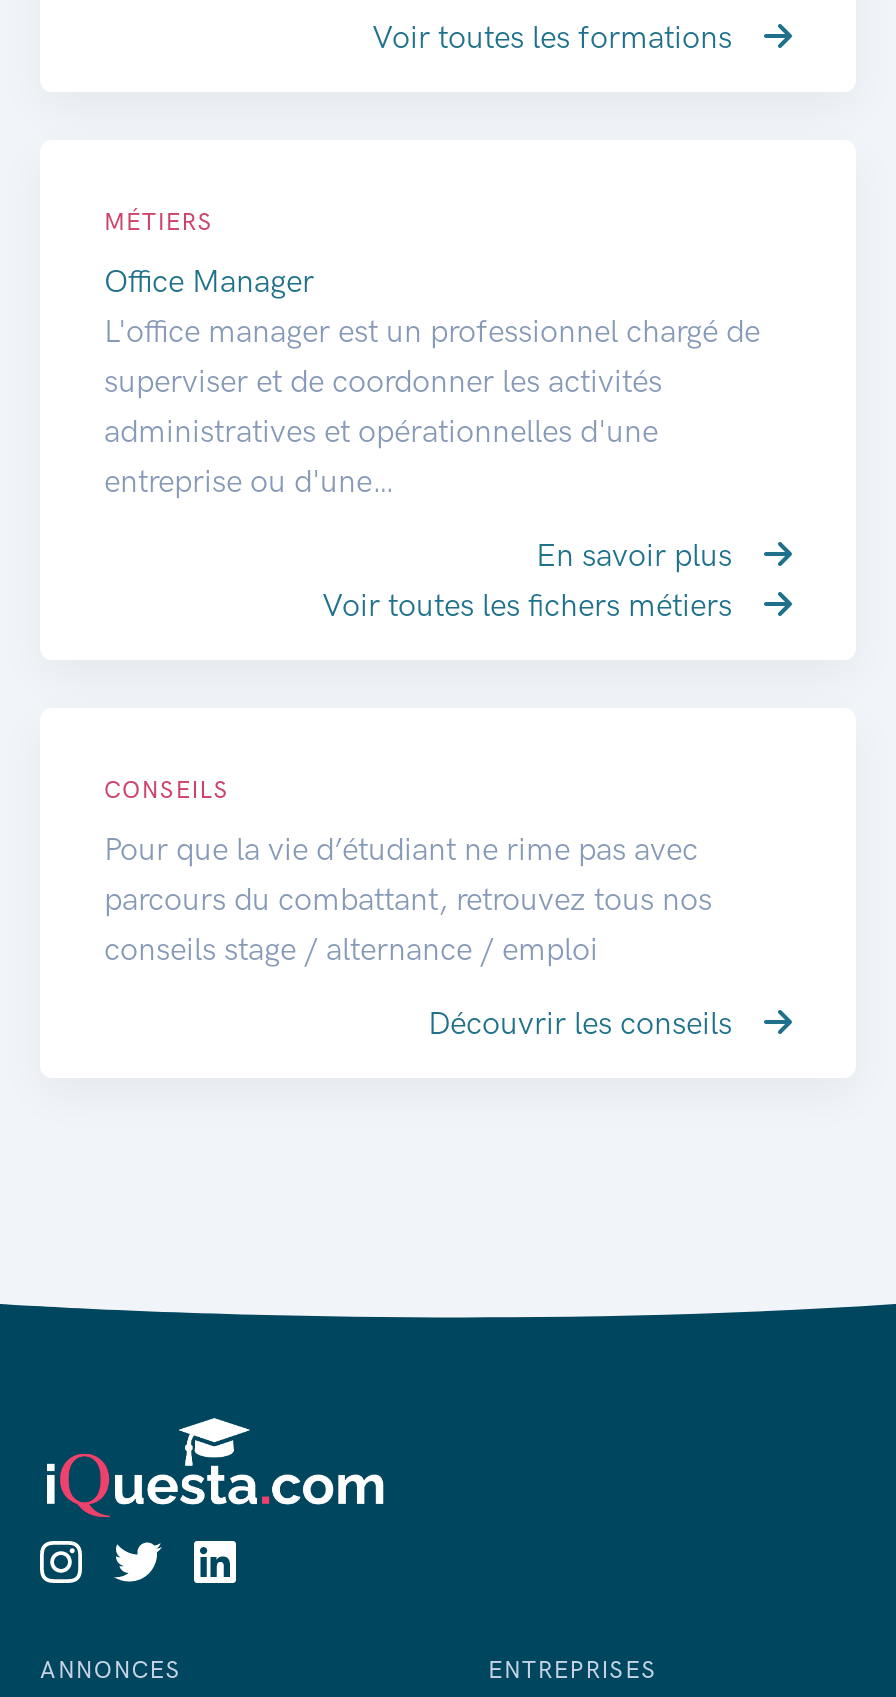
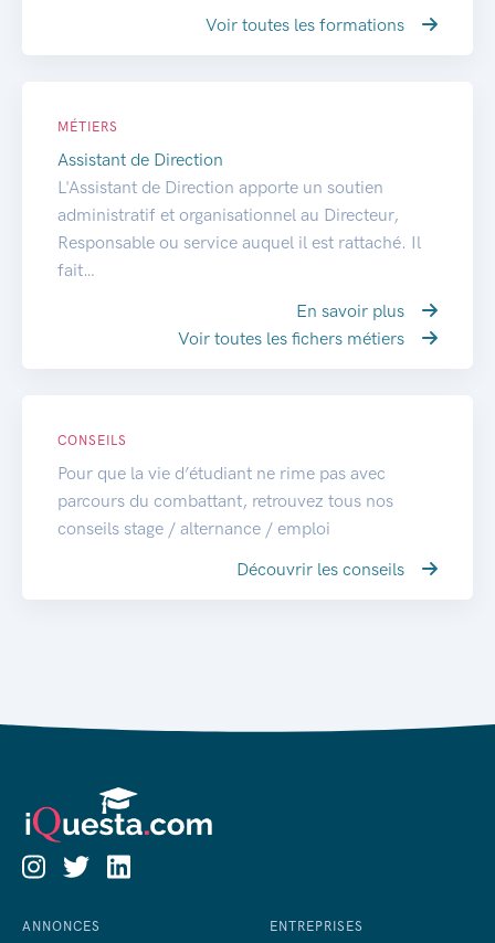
- Office Manager
- L'office manager est un professionnel chargé de
- superviser et de coordonner les activités
- administratives et opérationnelles d'une
- entreprise ou d'une…
+ Assistant de Direction
+ L'Assistant de Direction apporte un soutien
+ administratif et organisationnel au Directeur,
+ Responsable ou service auquel il est rattaché. Il
+ fait…
